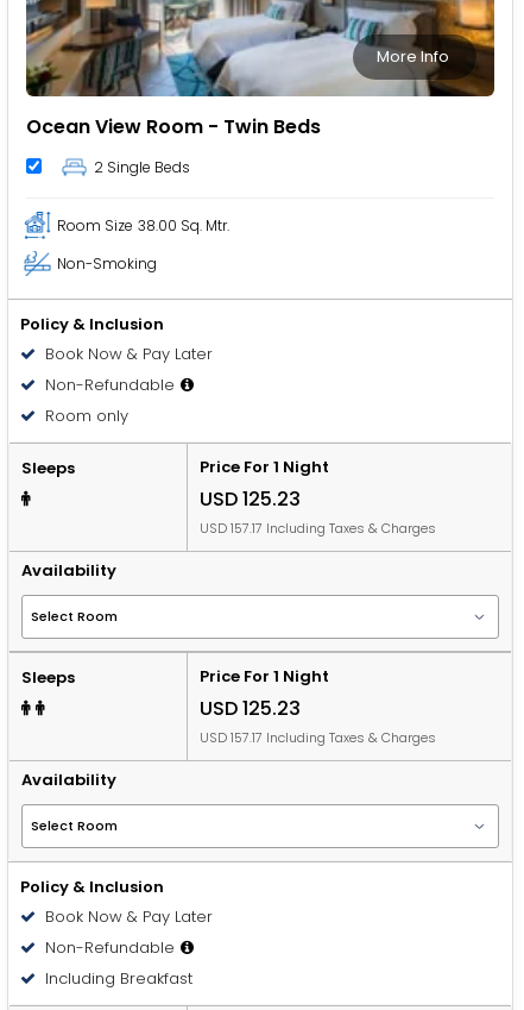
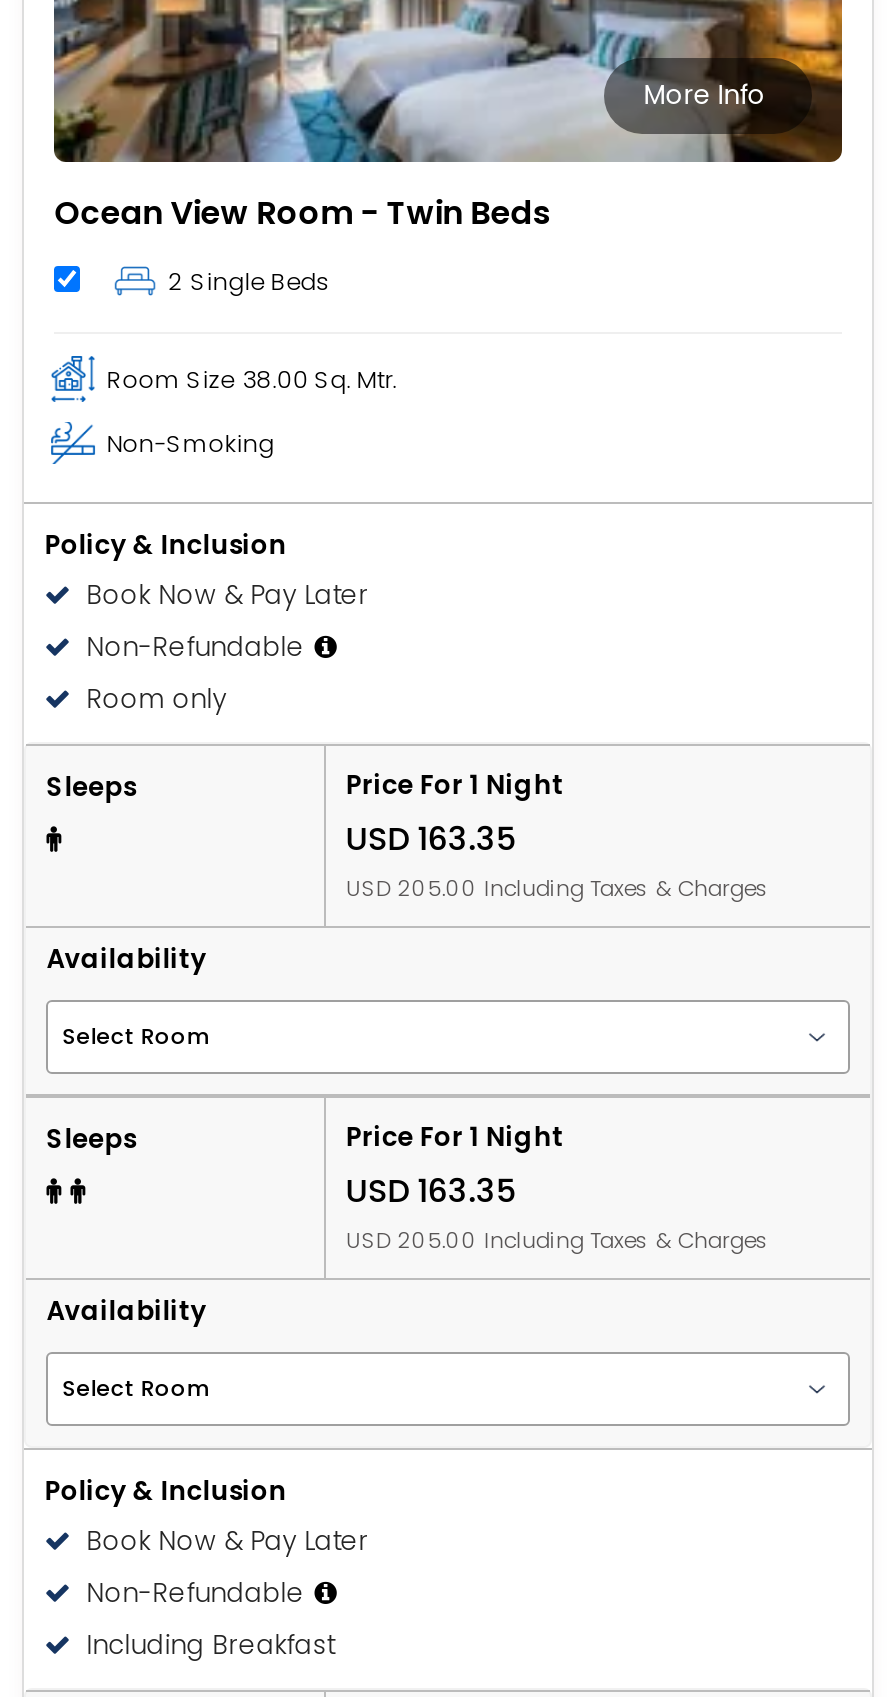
- USD 125.23
+ USD 163.35

- USD 157.17 Including Taxes & Charges
+ USD 205.00 Including Taxes & Charges

- USD 125.23
+ USD 163.35

- USD 157.17 Including Taxes & Charges
+ USD 205.00 Including Taxes & Charges
